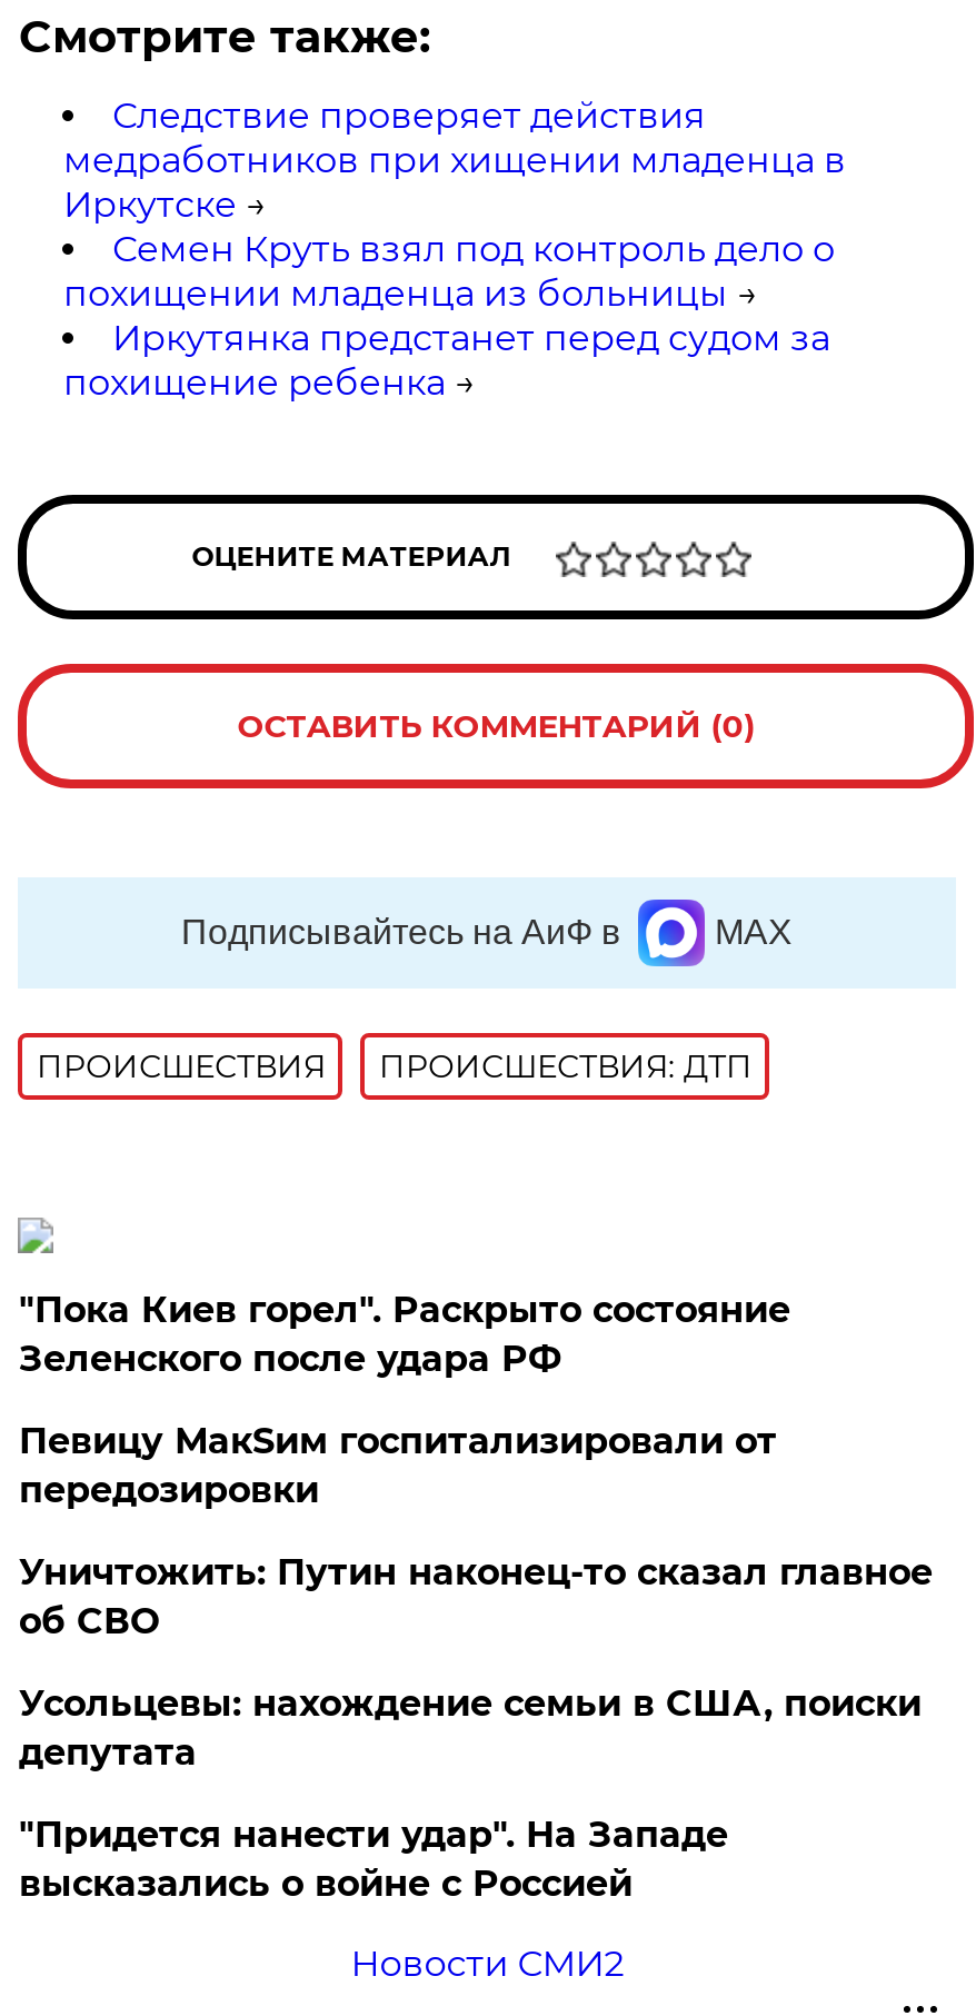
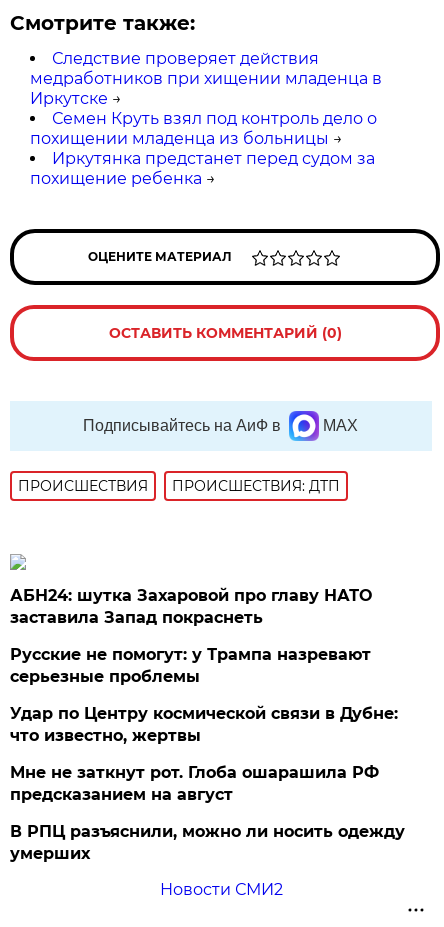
- "Пока Киев горел". Раскрыто состояние
- Зеленского после удара РФ
+ АБН24: шутка Захаровой про главу НАТО
+ заставила Запад покраснеть

- Певицу МакSим госпитализировали от
- передозировки
+ Русские не помогут: у Трампа назревают
+ серьезные проблемы

- Уничтожить: Путин наконец-то сказал главное
- об СВО
+ Удар по Центру космической связи в Дубне:
+ что известно, жертвы

- Усольцевы: нахождение семьи в США, поиски
- депутата
+ Мне не заткнут рот. Глоба ошарашила РФ
+ предсказанием на август

- "Придется нанести удар". На Западе
- высказались о войне с Россией
+ В РПЦ разъяснили, можно ли носить одежду
+ умерших
